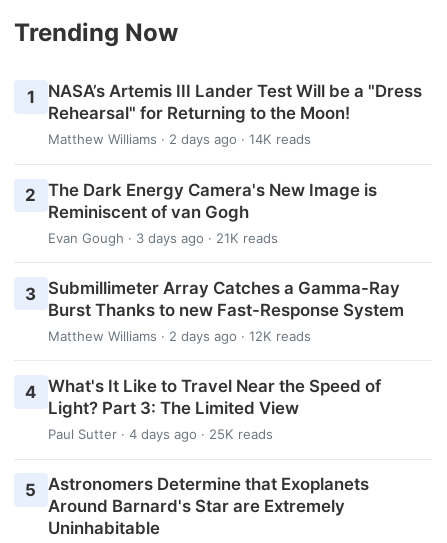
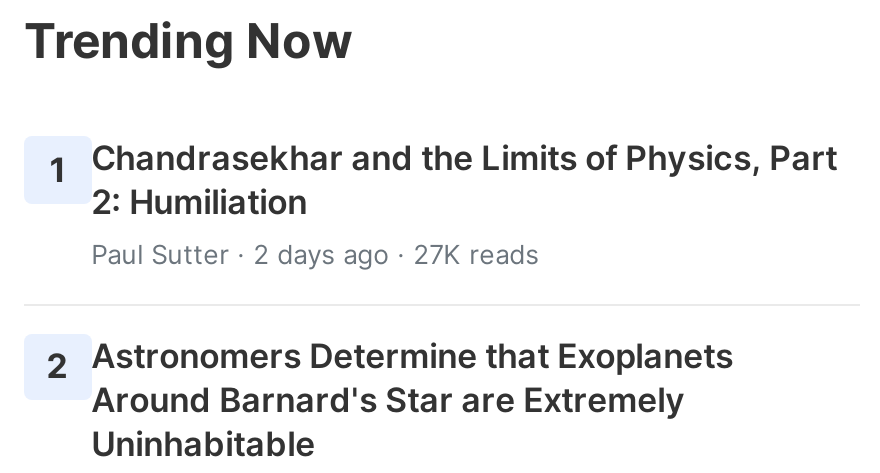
- NASA’s Artemis III Lander Test Will be a "Dress
- Rehearsal" for Returning to the Moon!
- Matthew Williams · 2 days ago · 14K reads
- 2 The Dark Energy Camera's New Image is
- Reminiscent of van Gogh
- Evan Gough · 3 days ago · 21K reads
- 3 Submillimeter Array Catches a Gamma-Ray
- Burst Thanks to new Fast-Response System
- Matthew Williams · 2 days ago · 12K reads
- 4 What's It Like to Travel Near the Speed of
- Light? Part 3: The Limited View
- Paul Sutter · 4 days ago · 25K reads
- 5 Astronomers Determine that Exoplanets
+ Chandrasekhar and the Limits of Physics, Part
+ 2: Humiliation
+ Paul Sutter · 2 days ago · 27K reads
+ 2 Astronomers Determine that Exoplanets
